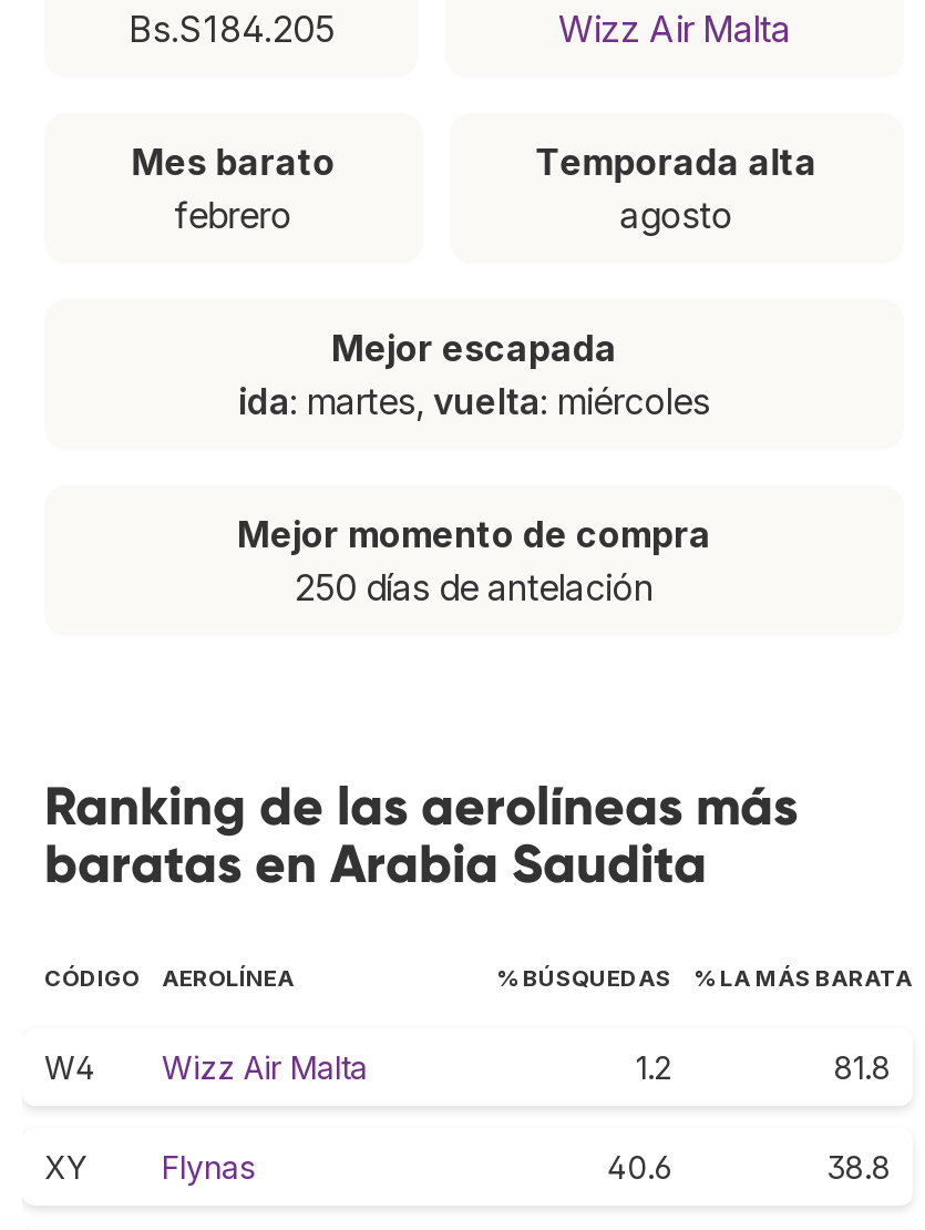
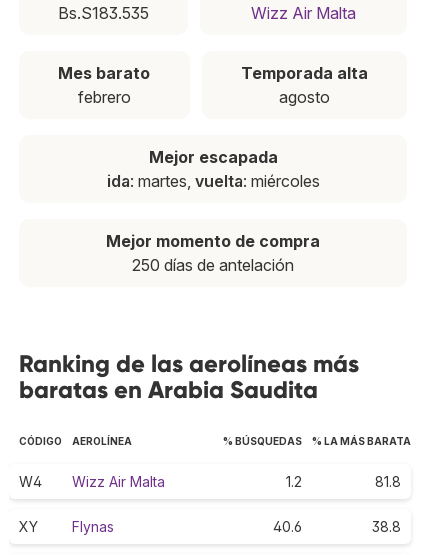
- Bs.S184.205
+ Bs.S183.535
